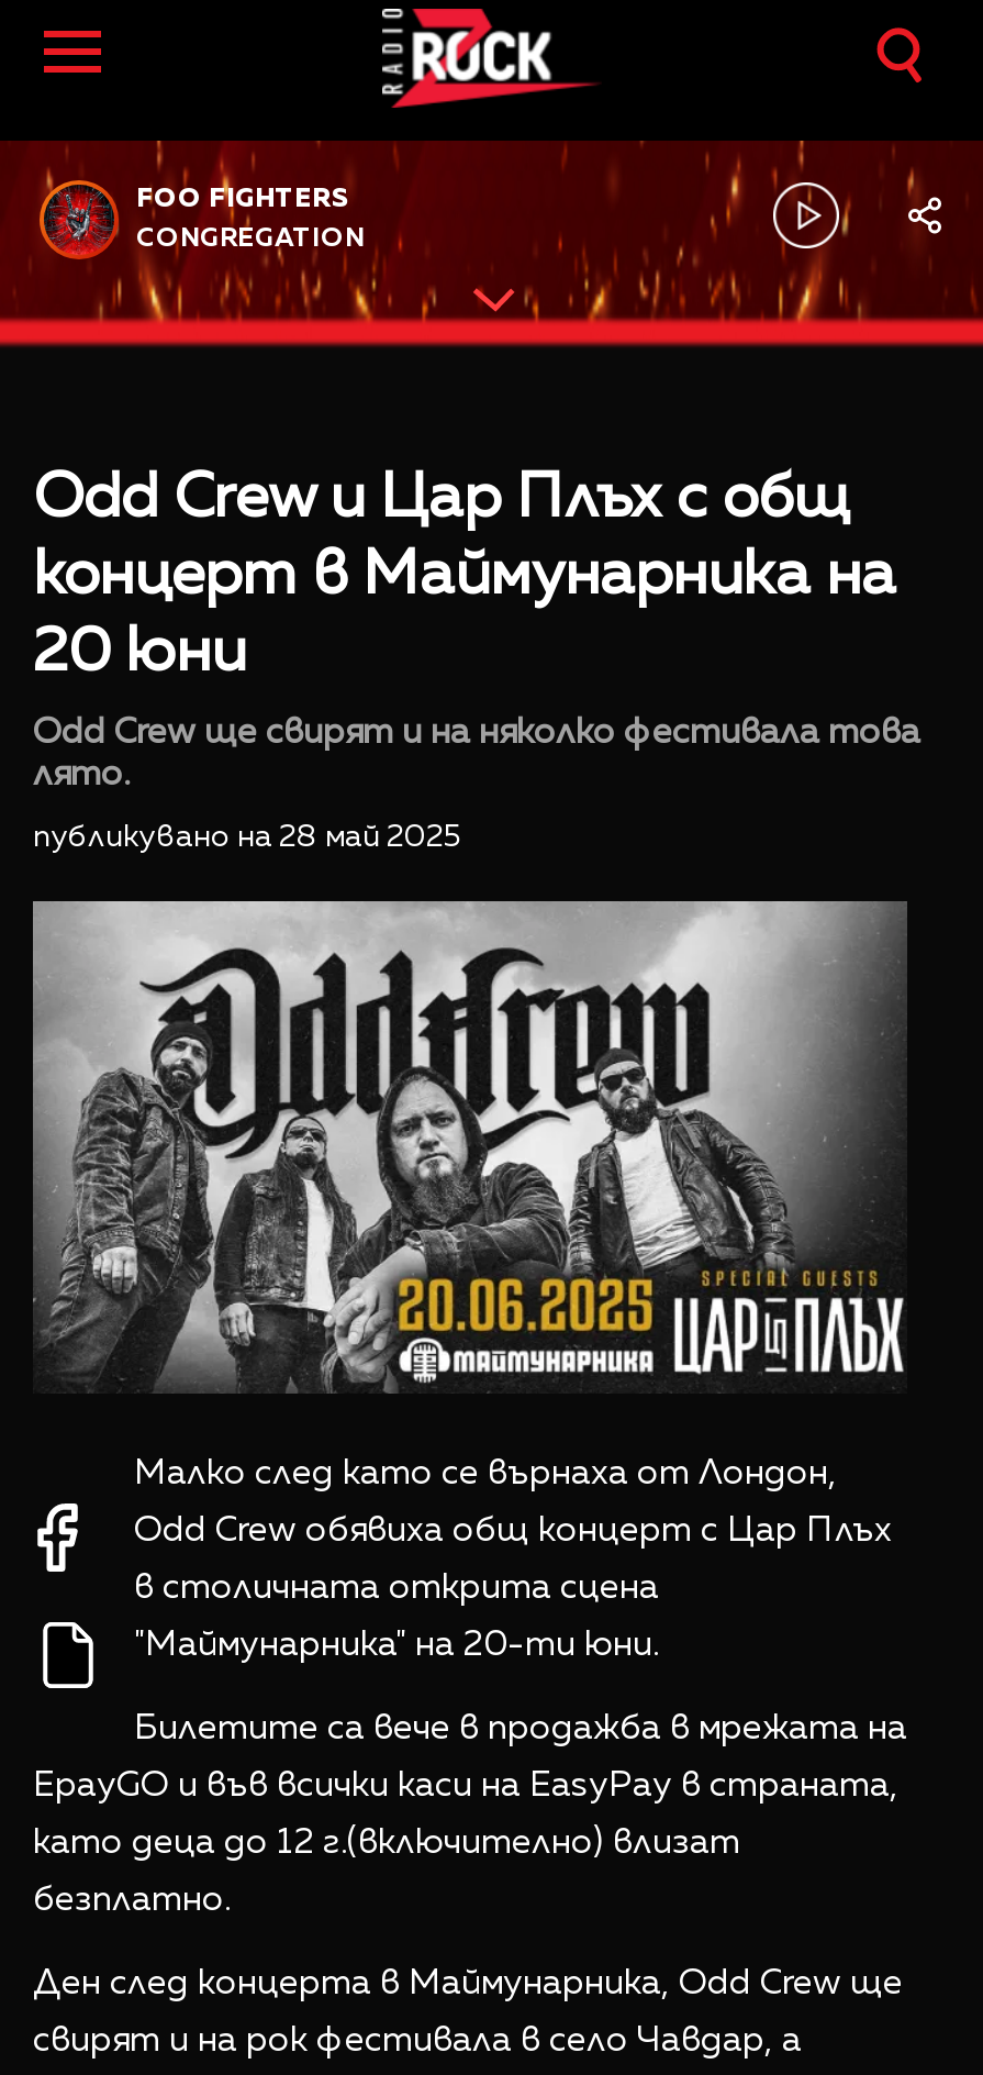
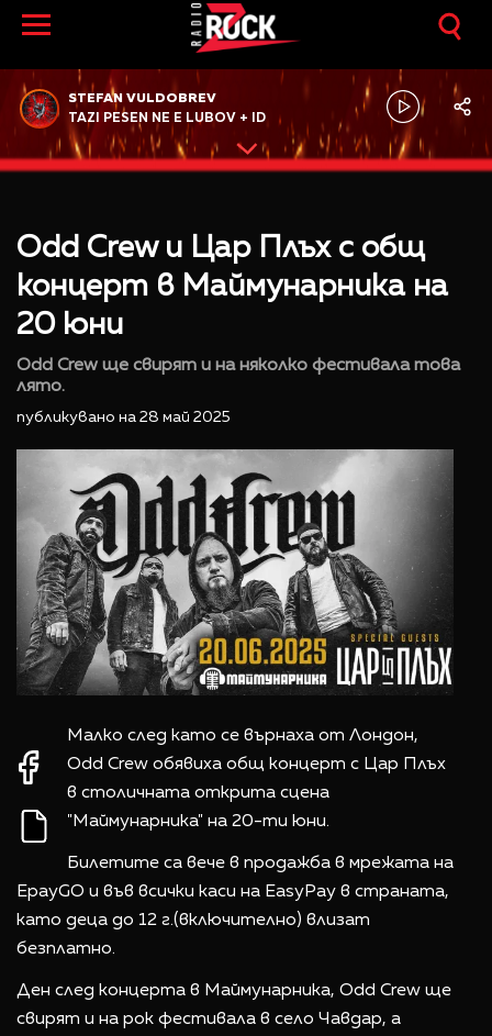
- FOO FIGHTERS
+ STEFAN VULDOBREV

- CONGREGATION
+ TAZI PESEN NE E LUBOV + ID
